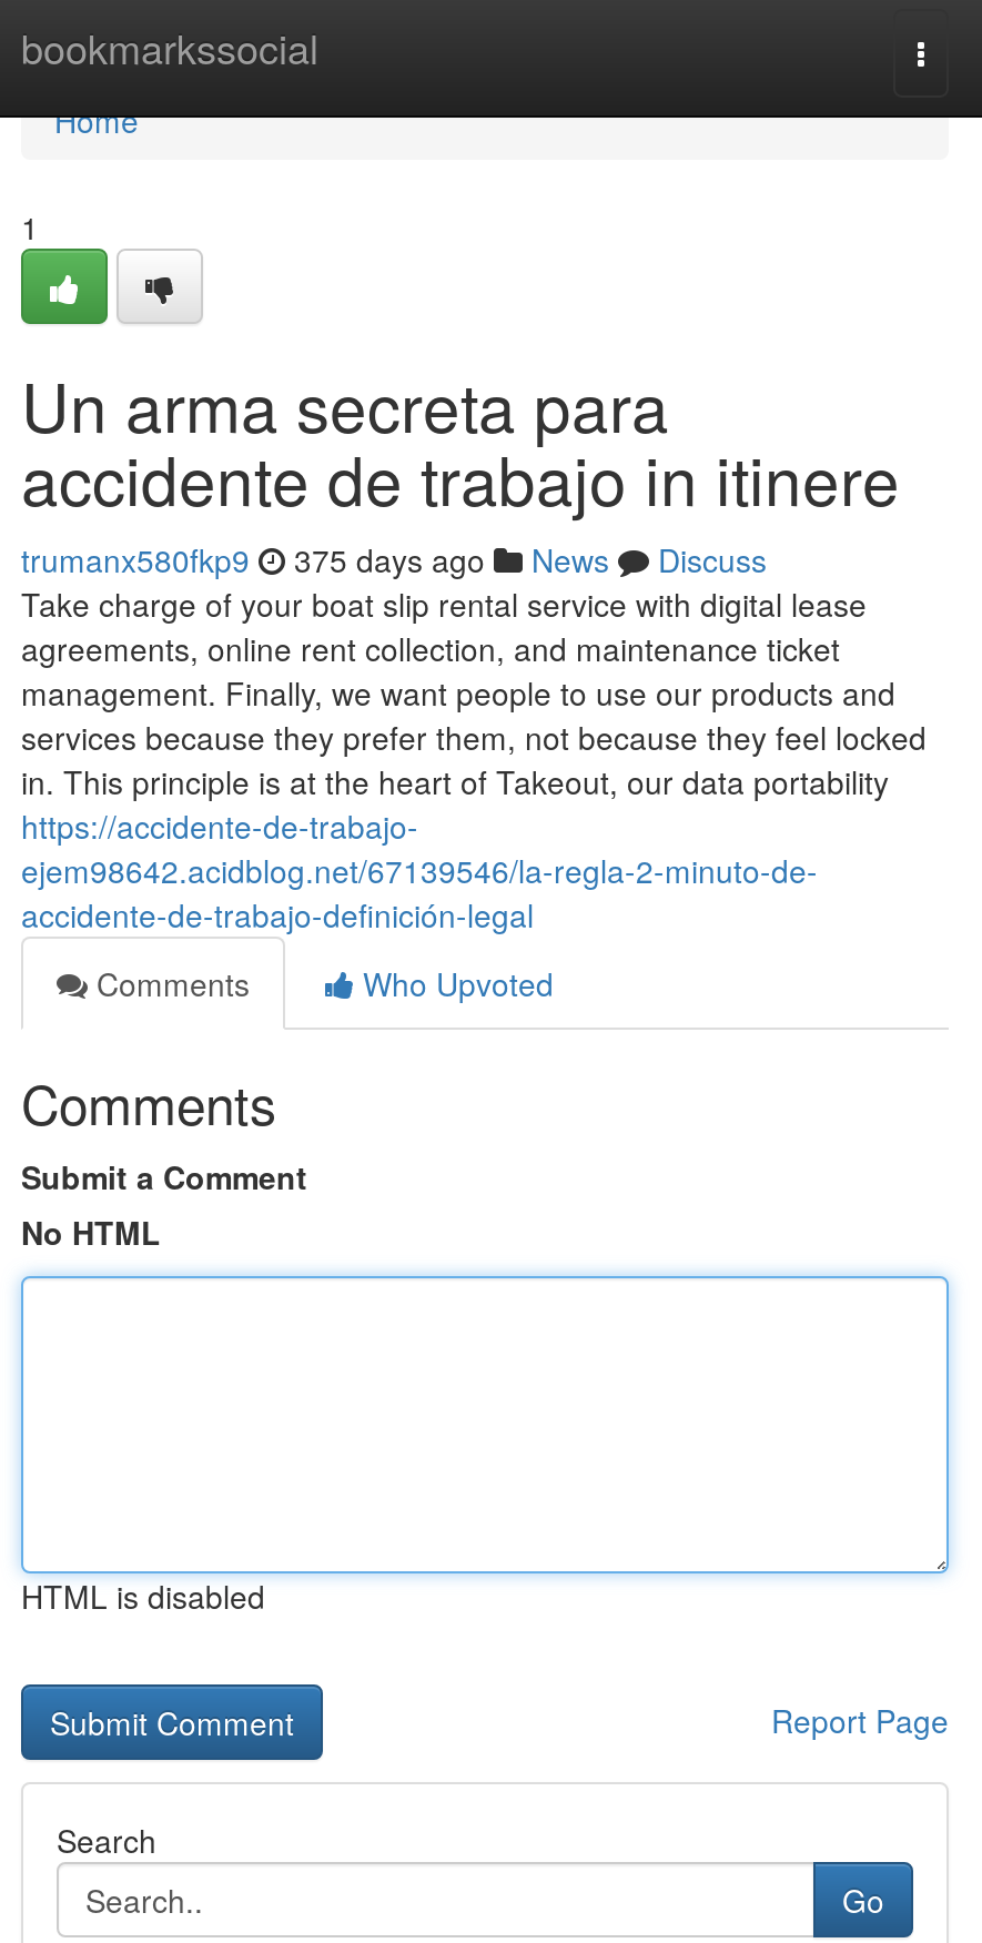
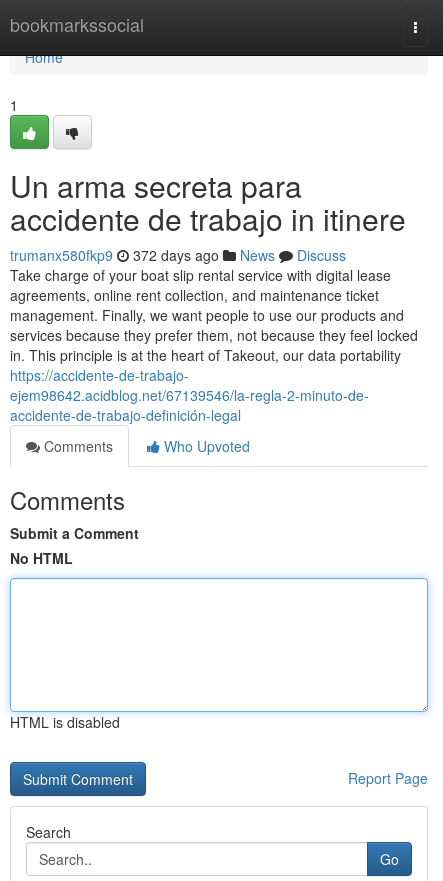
- trumanx580fkp9 375 days ago News Discuss
+ trumanx580fkp9 372 days ago News Discuss
